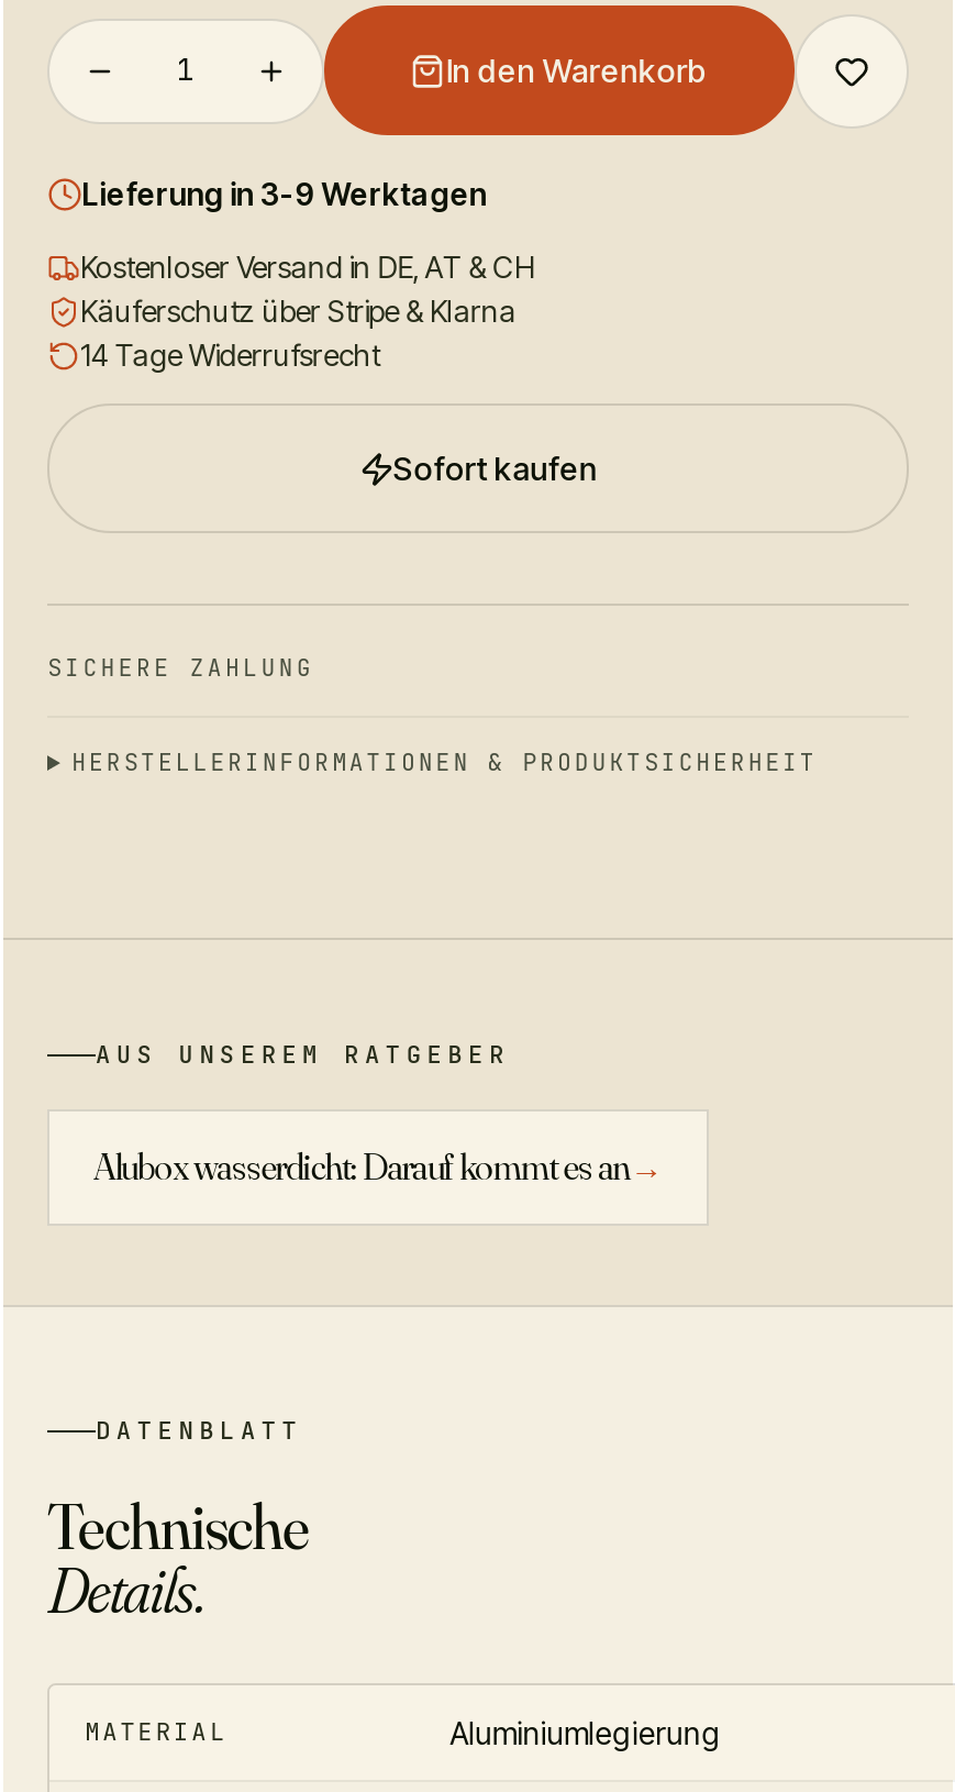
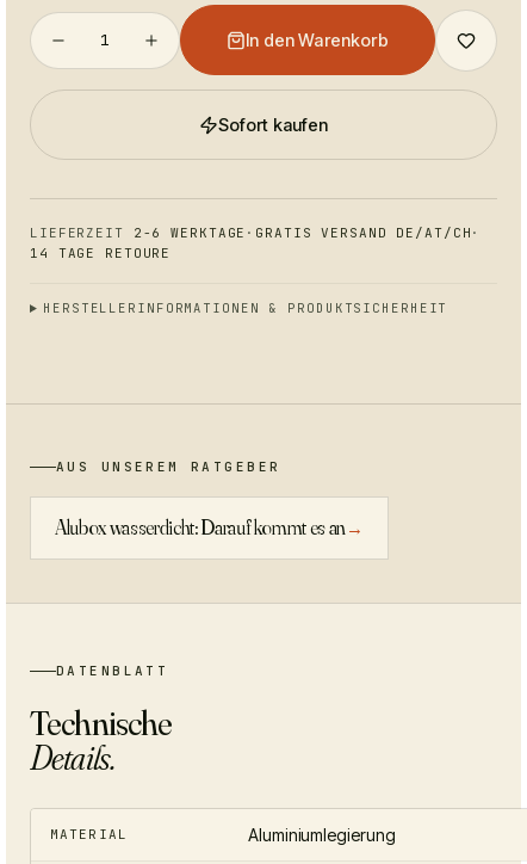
- Lieferung in 3-9 Werktagen
- Kostenloser Versand in DE, AT & CH
- Käuferschutz über Stripe & Klarna
- 14 Tage Widerrufsrecht

moved up: Sofort kaufen

- SICHERE ZAHLUNG
+ LIEFERZEIT 2-6 WERKTAGE · GRATIS VERSAND DE/AT/CH ·
+ 14 TAGE RETOURE
